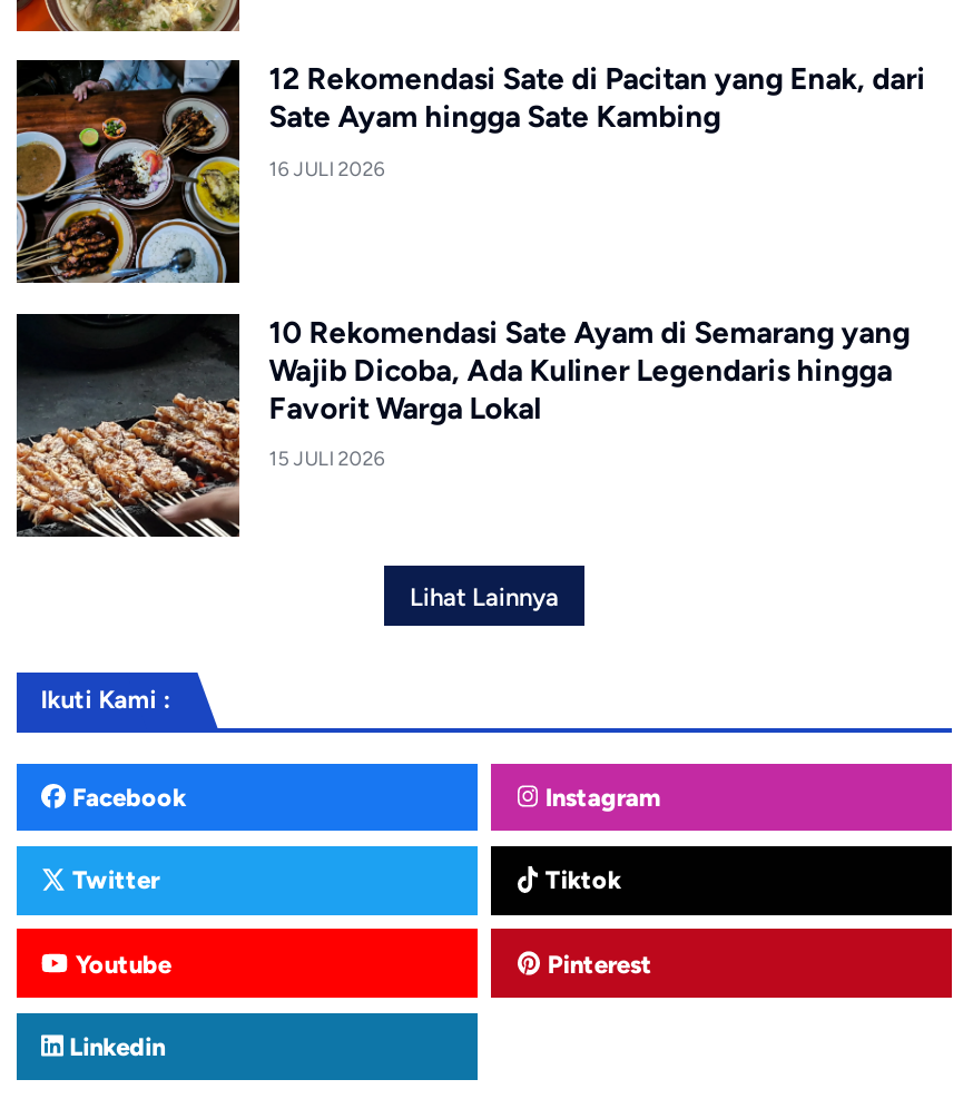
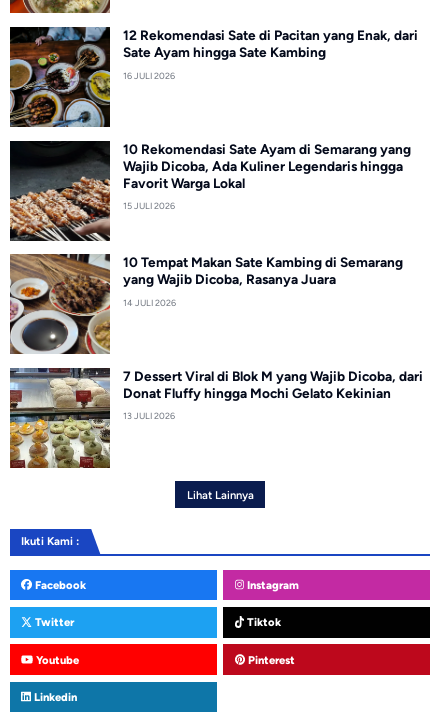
+ [image]
+ 10 Tempat Makan Sate Kambing di Semarang
+ yang Wajib Dicoba, Rasanya Juara
+ 14 JULI 2026

+ [image]
+ 7 Dessert Viral di Blok M yang Wajib Dicoba, dari
+ Donat Fluffy hingga Mochi Gelato Kekinian
+ 13 JULI 2026
